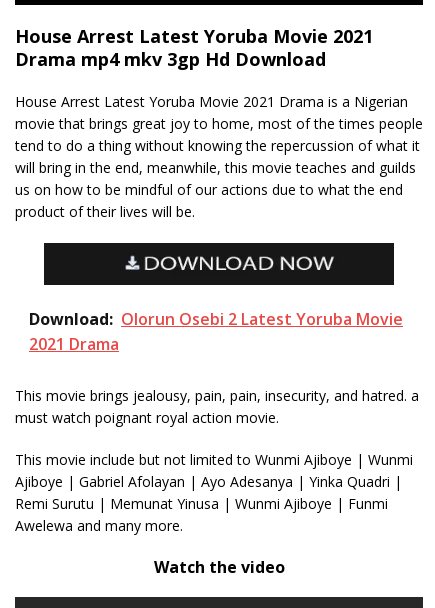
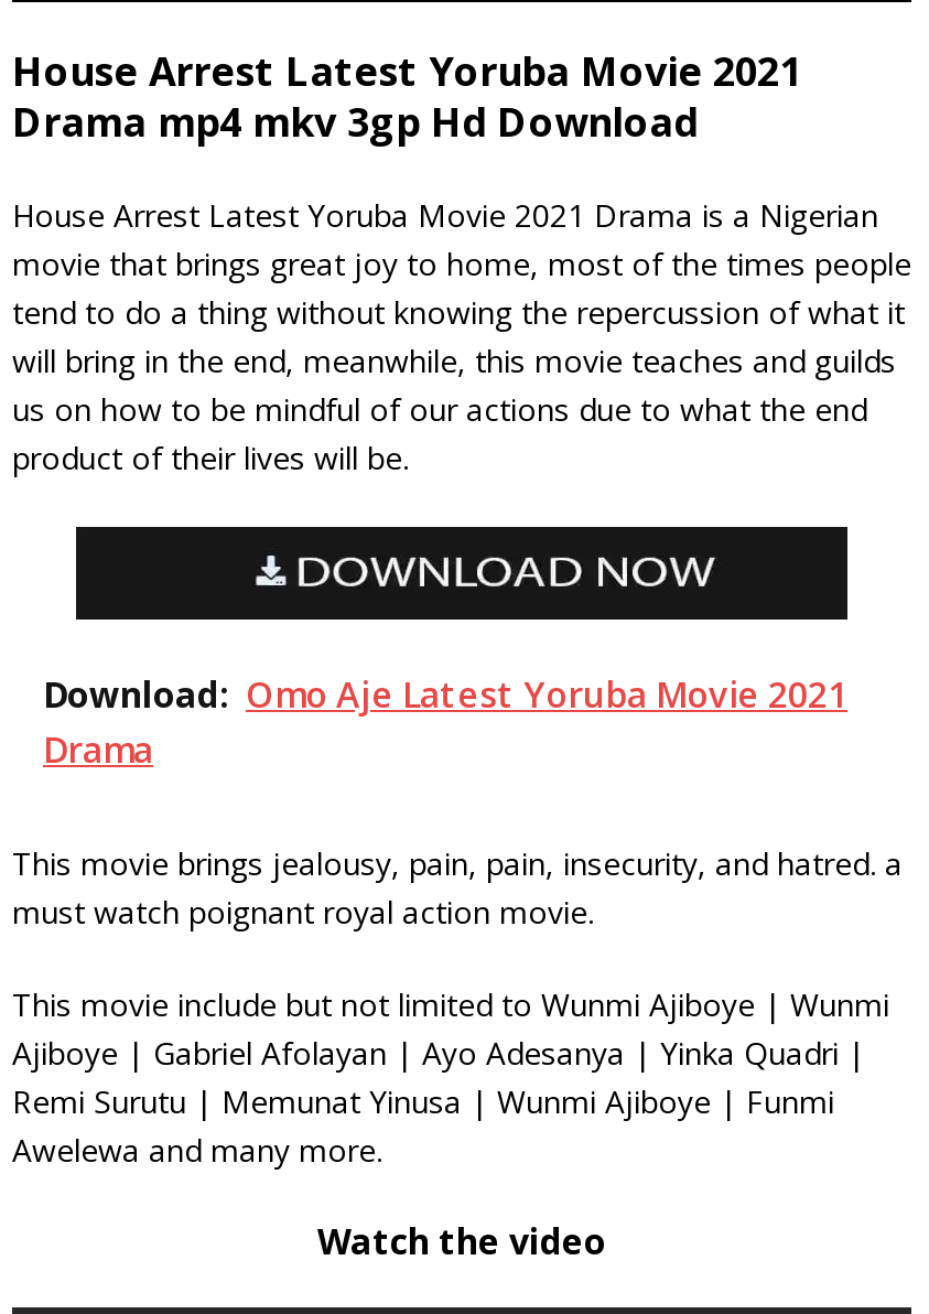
- Download: Olorun Osebi 2 Latest Yoruba Movie
- 2021 Drama
+ Download: Omo Aje Latest Yoruba Movie 2021
+ Drama
